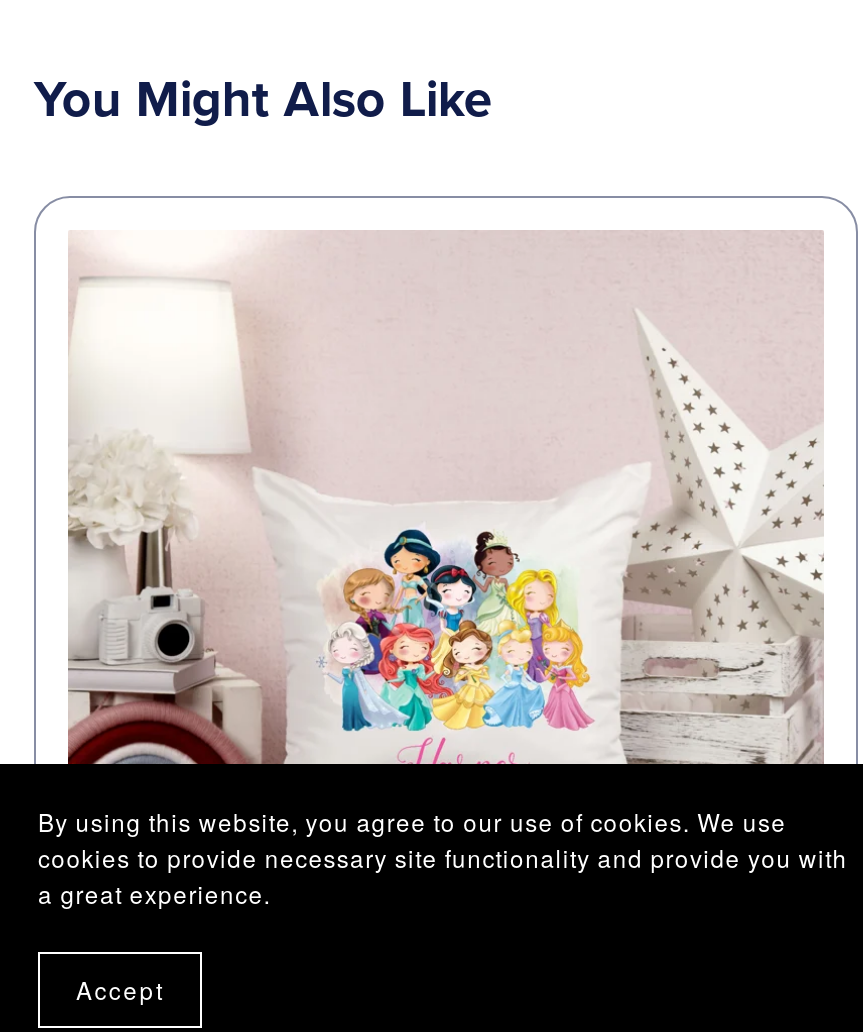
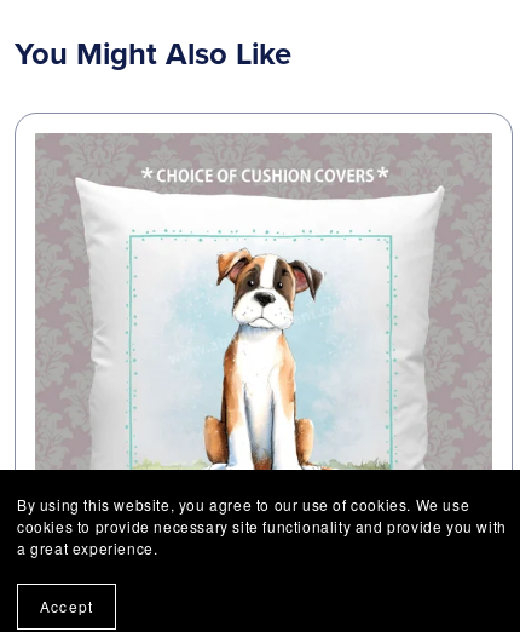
- [image]
+ [image]
